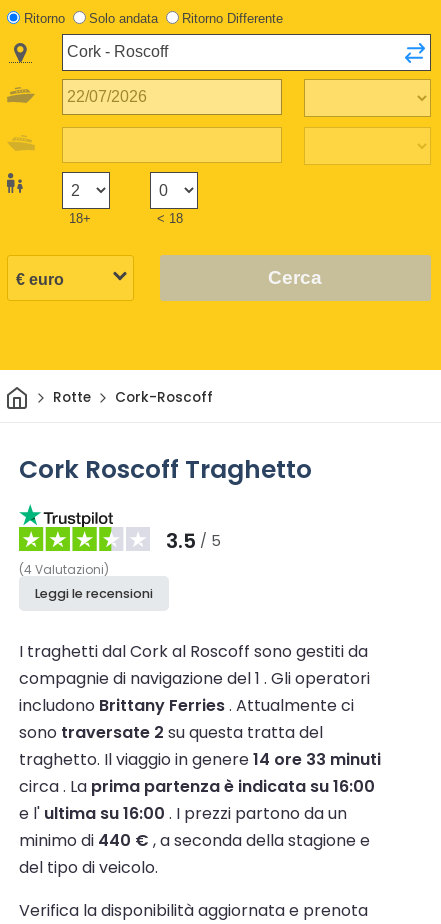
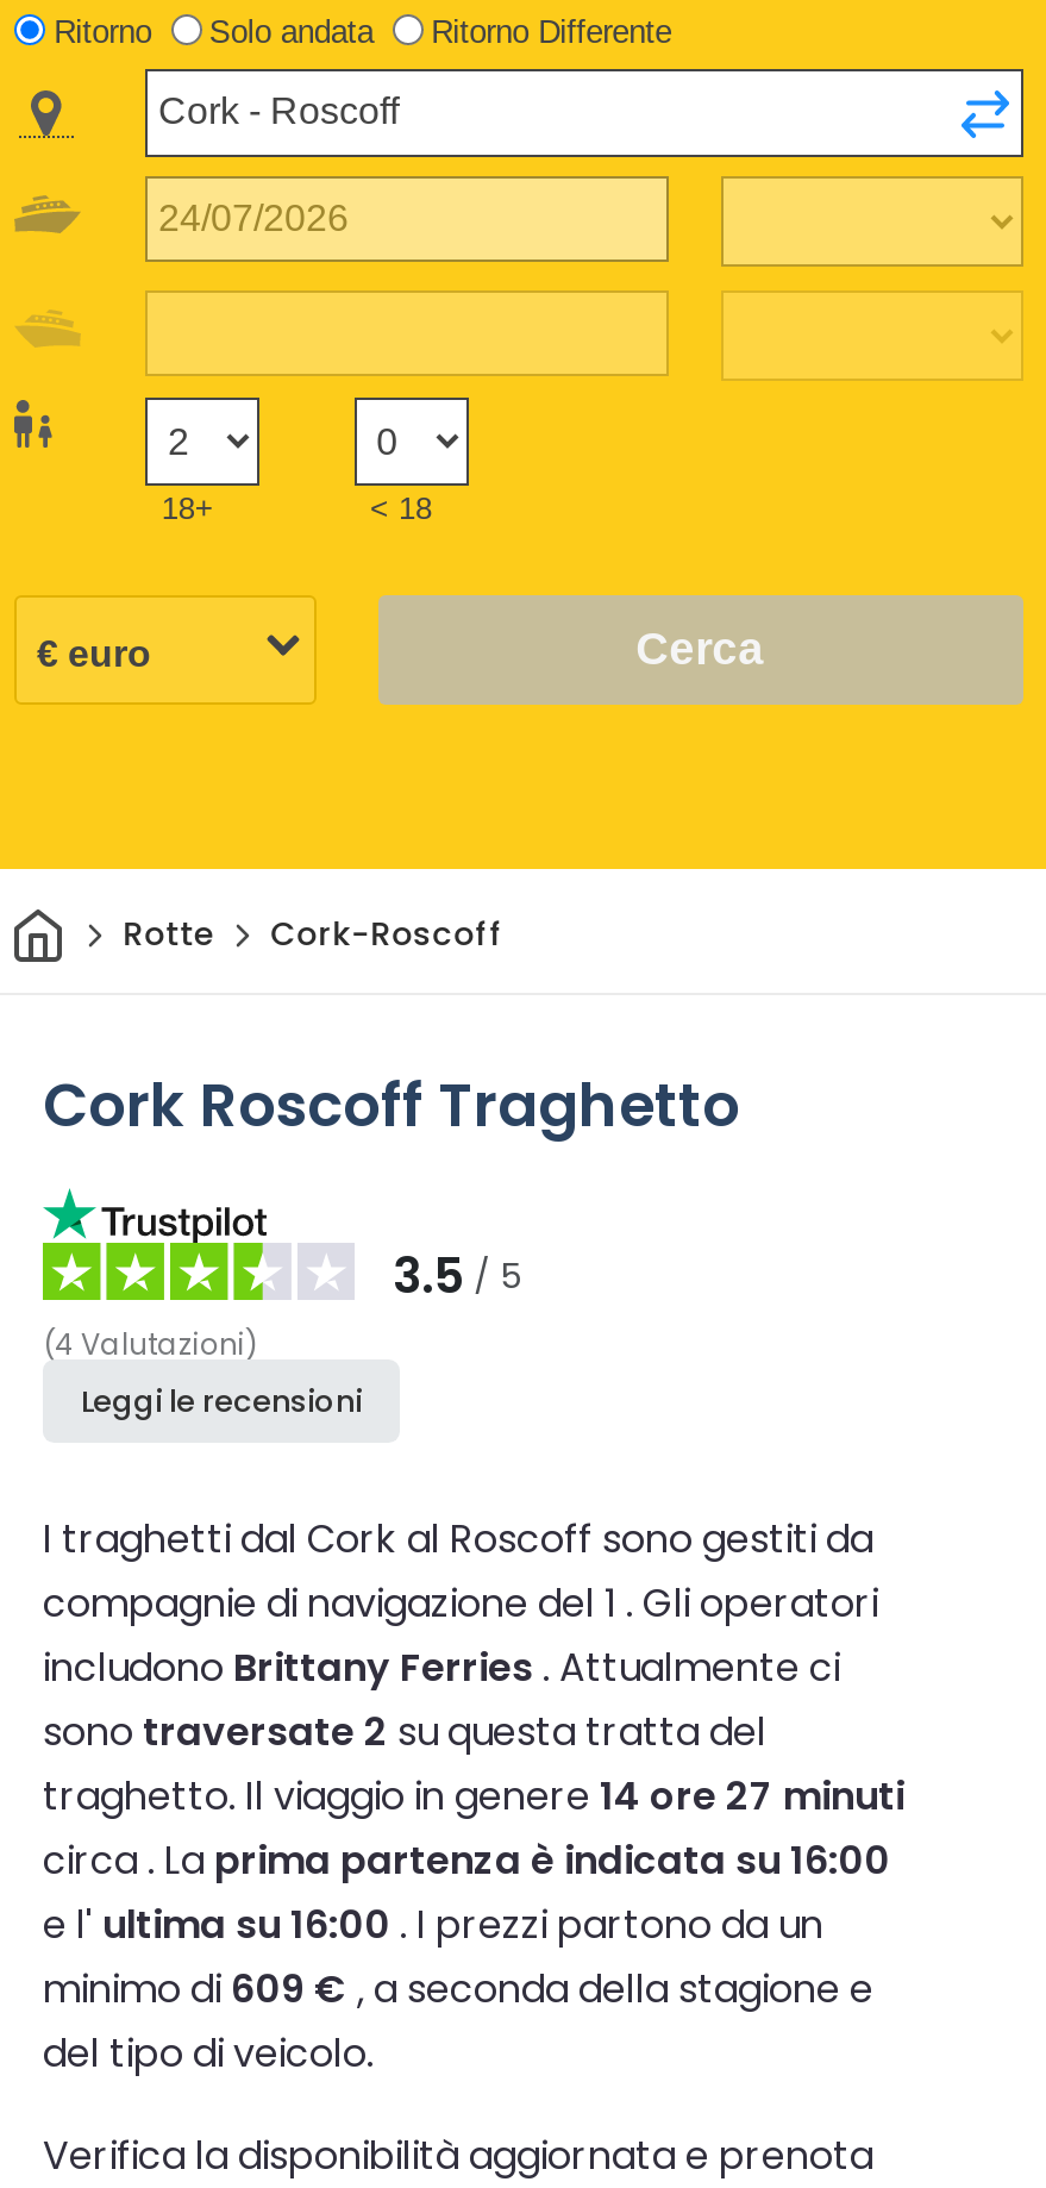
- traghetto. Il viaggio in genere 14 ore 33 minuti
+ traghetto. Il viaggio in genere 14 ore 27 minuti

- minimo di 440 €, a seconda della stagione e
+ minimo di 609 €, a seconda della stagione e
